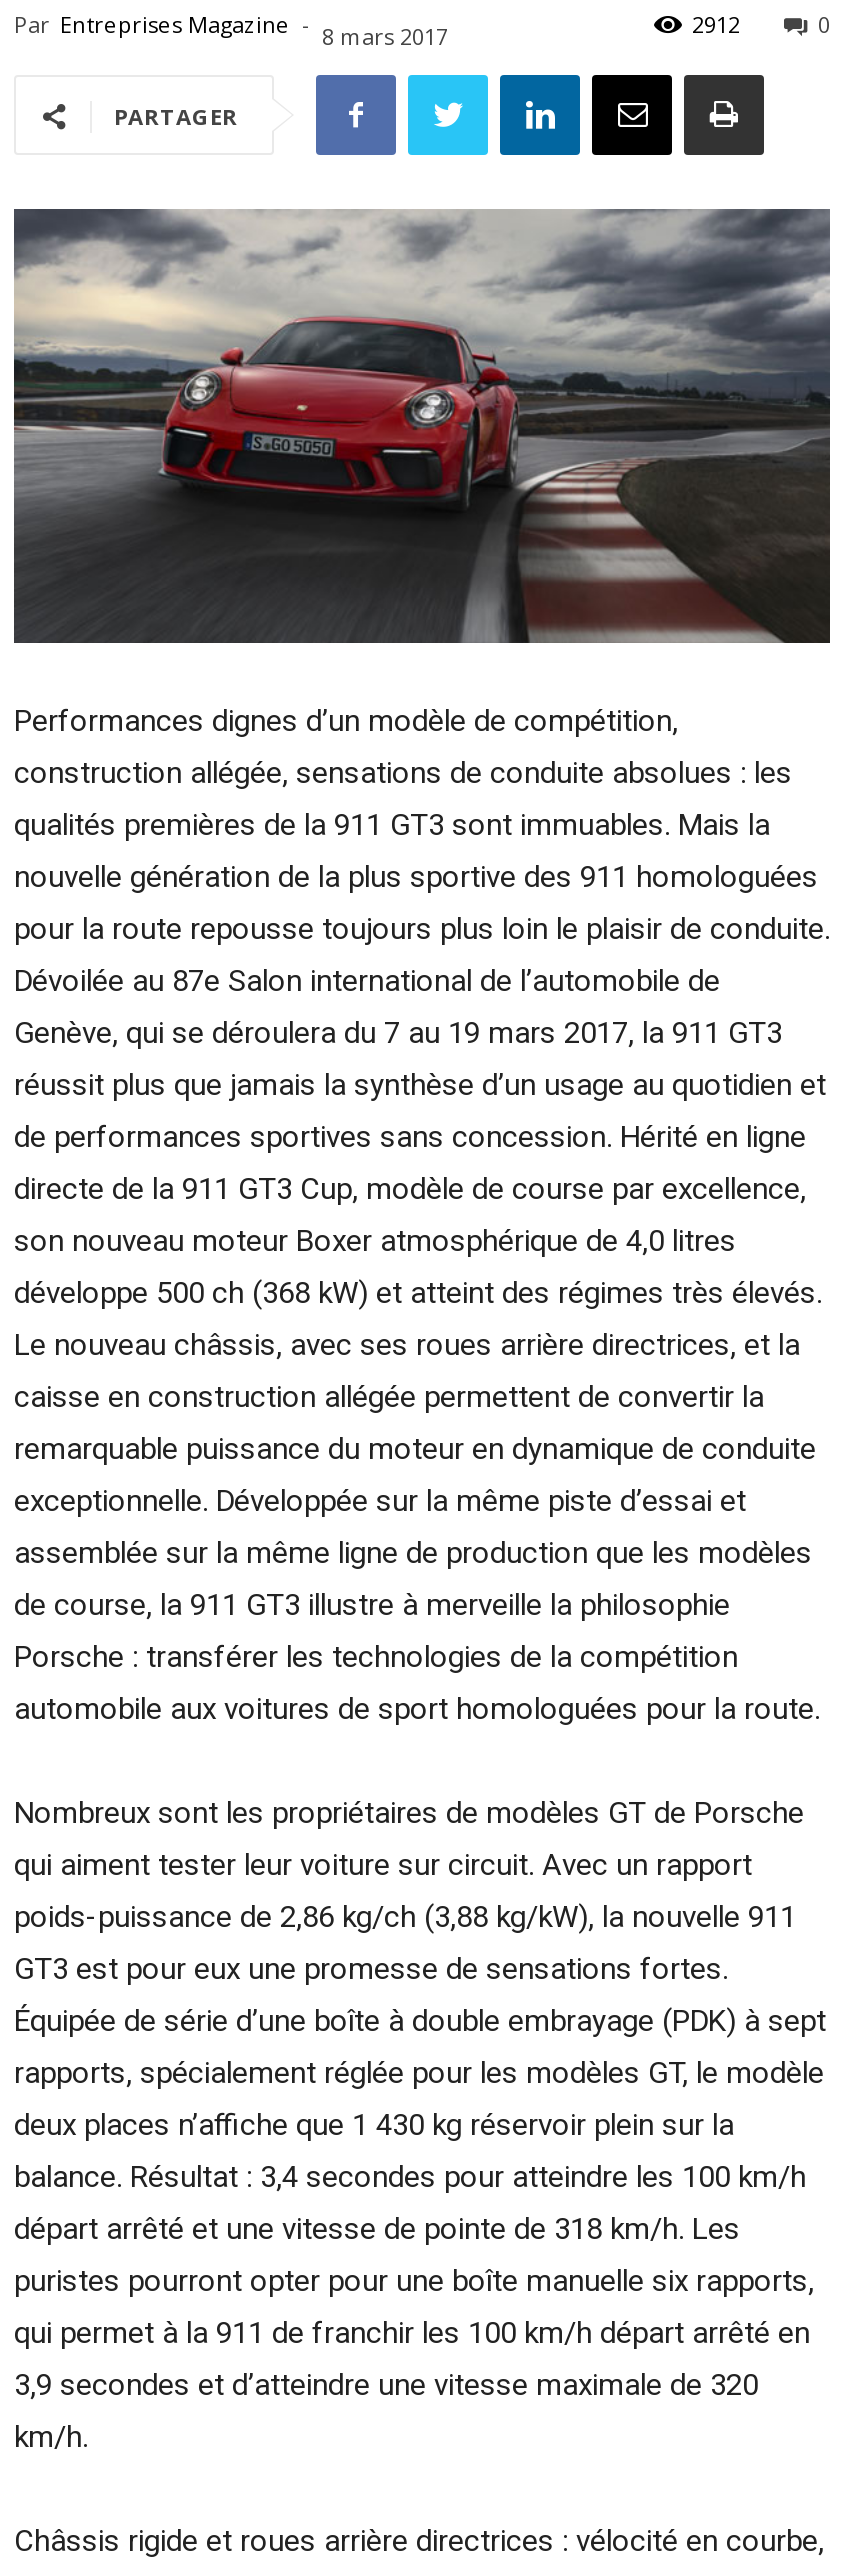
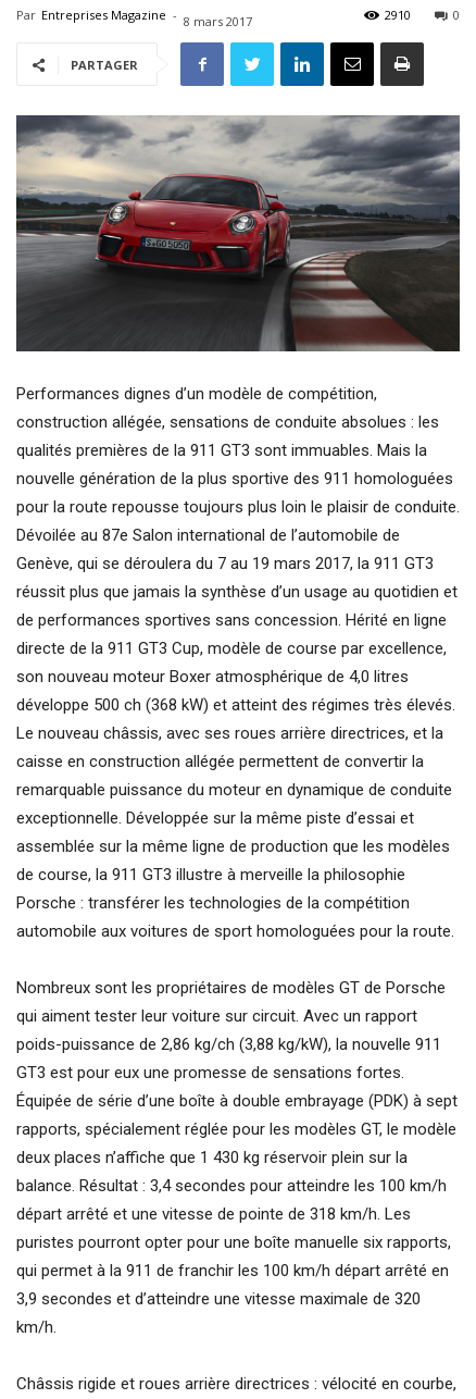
- 2912
+ 2910
